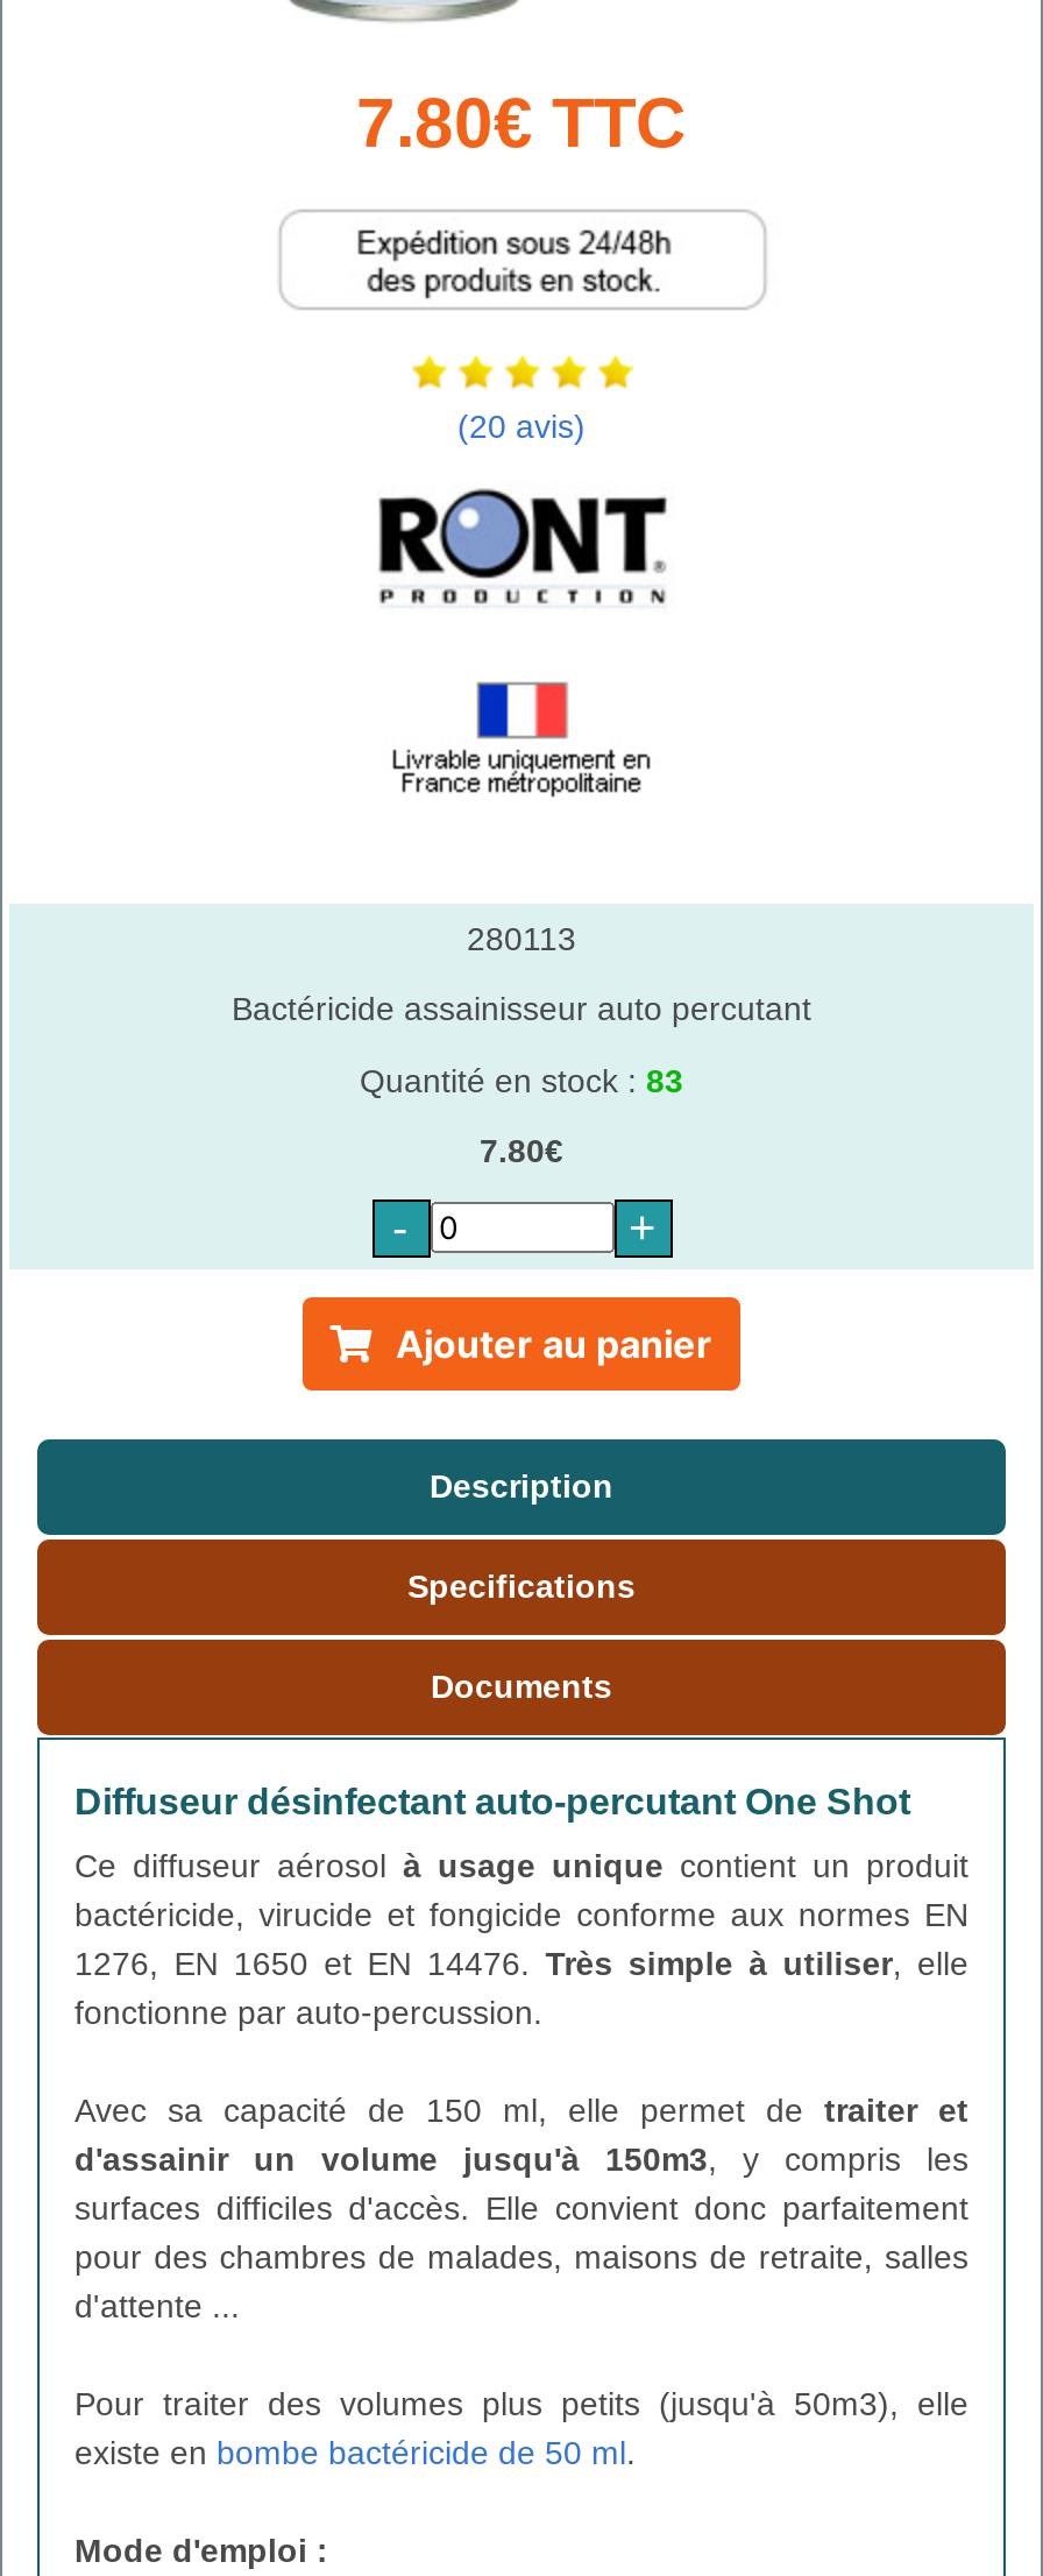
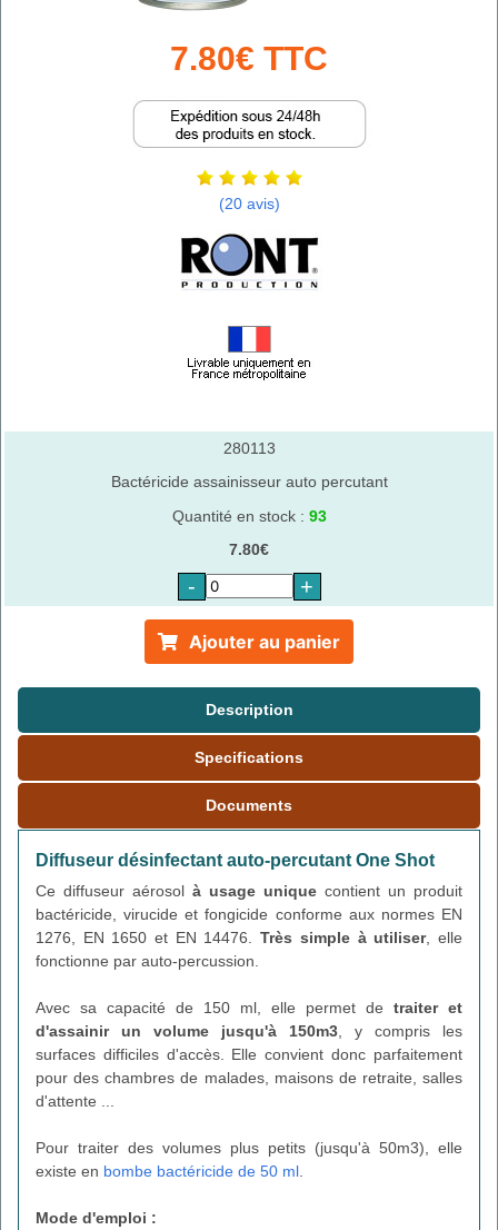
- Quantité en stock : 83
+ Quantité en stock : 93
